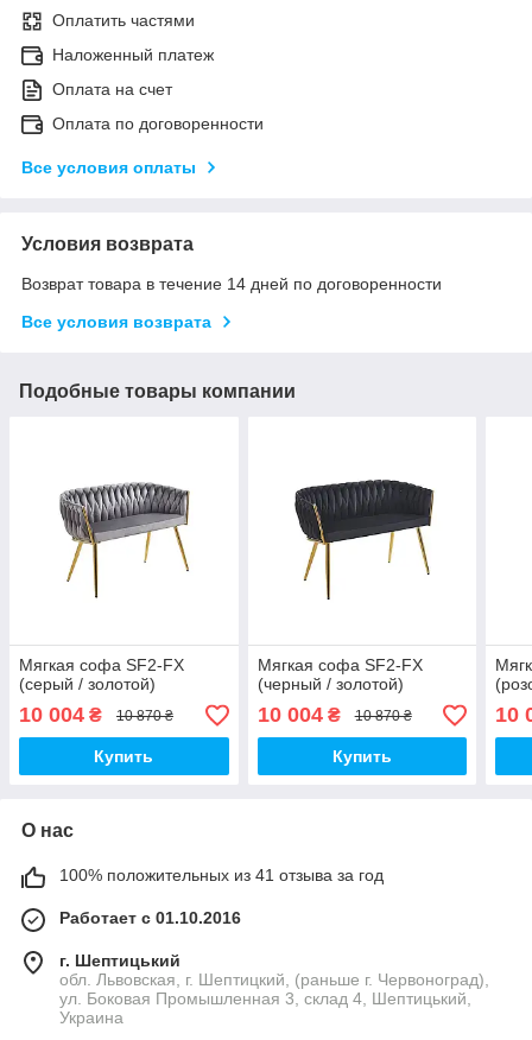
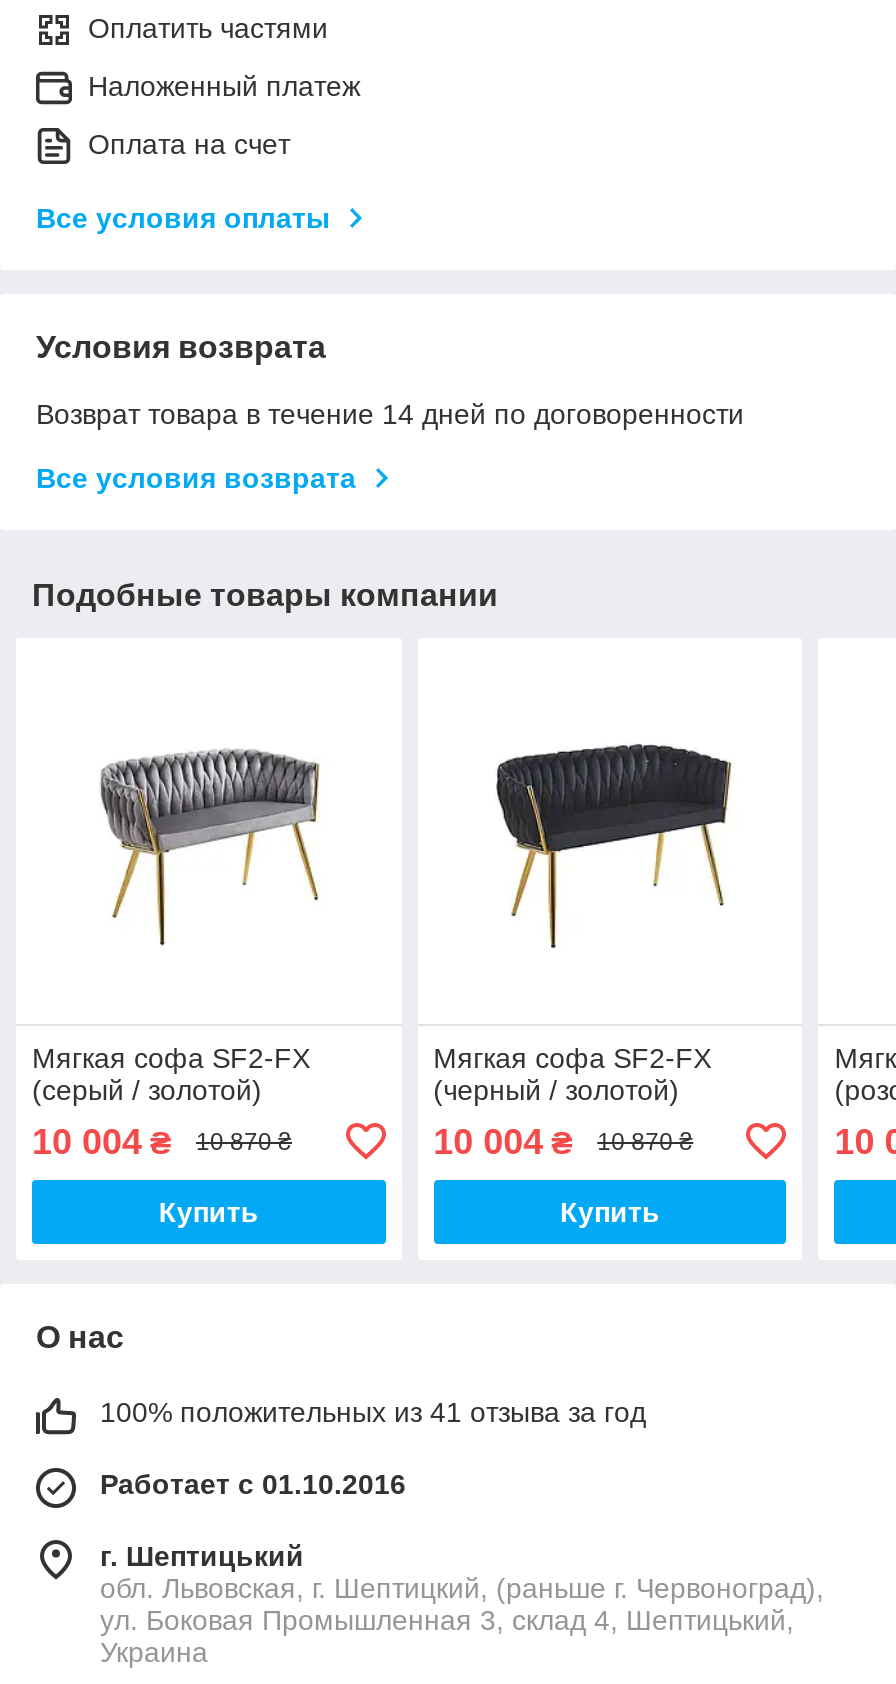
- Оплата по договоренности
